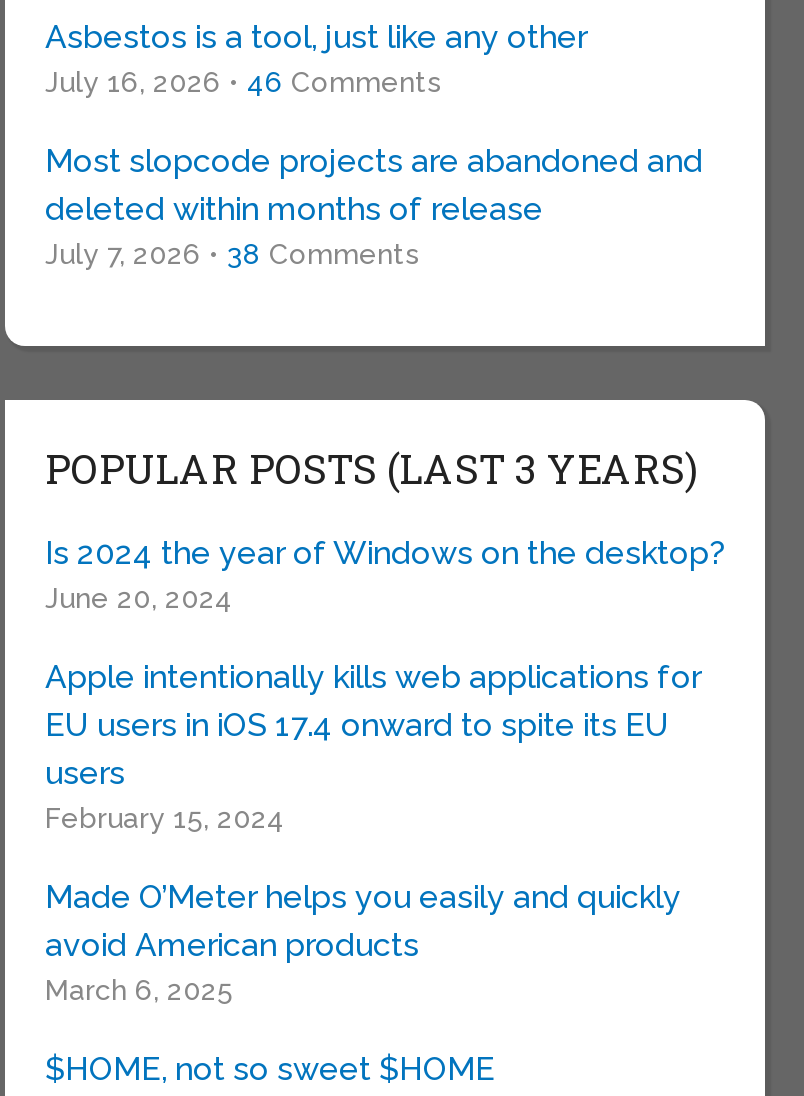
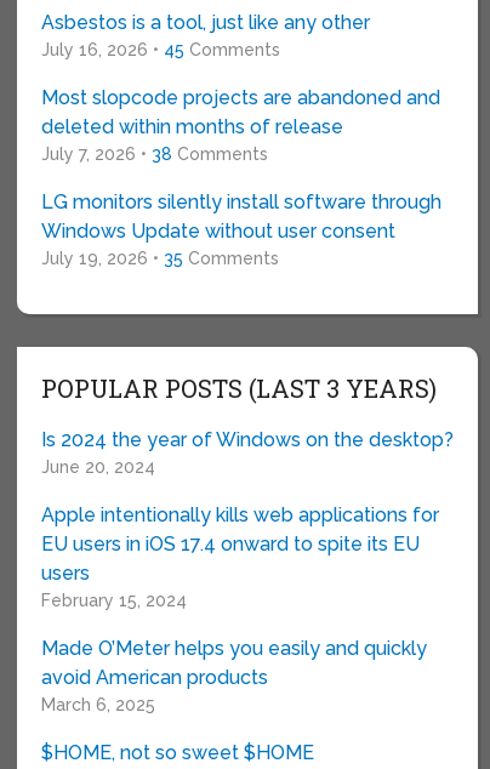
- July 16, 2026 • 46 Comments
+ July 16, 2026 • 45 Comments

+ LG monitors silently install software through
+ Windows Update without user consent
+ July 19, 2026 • 35 Comments
